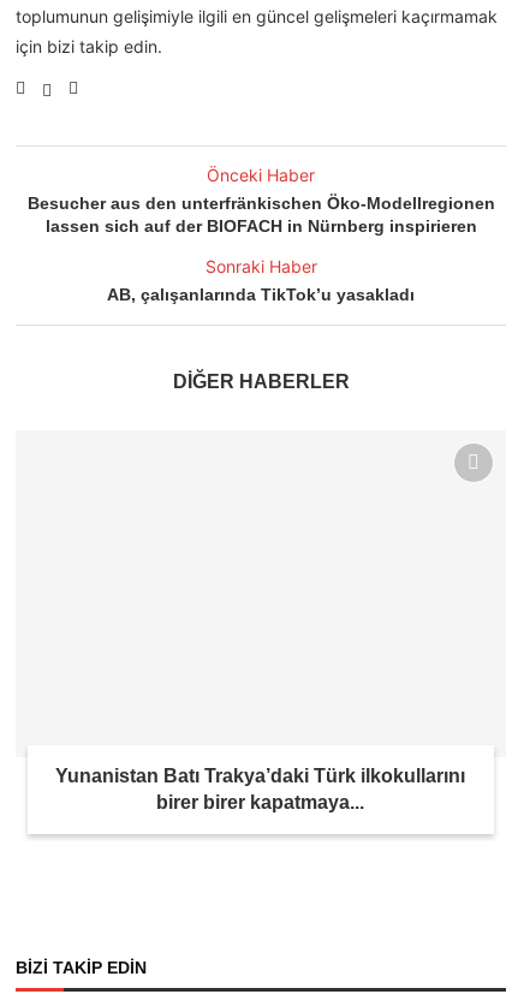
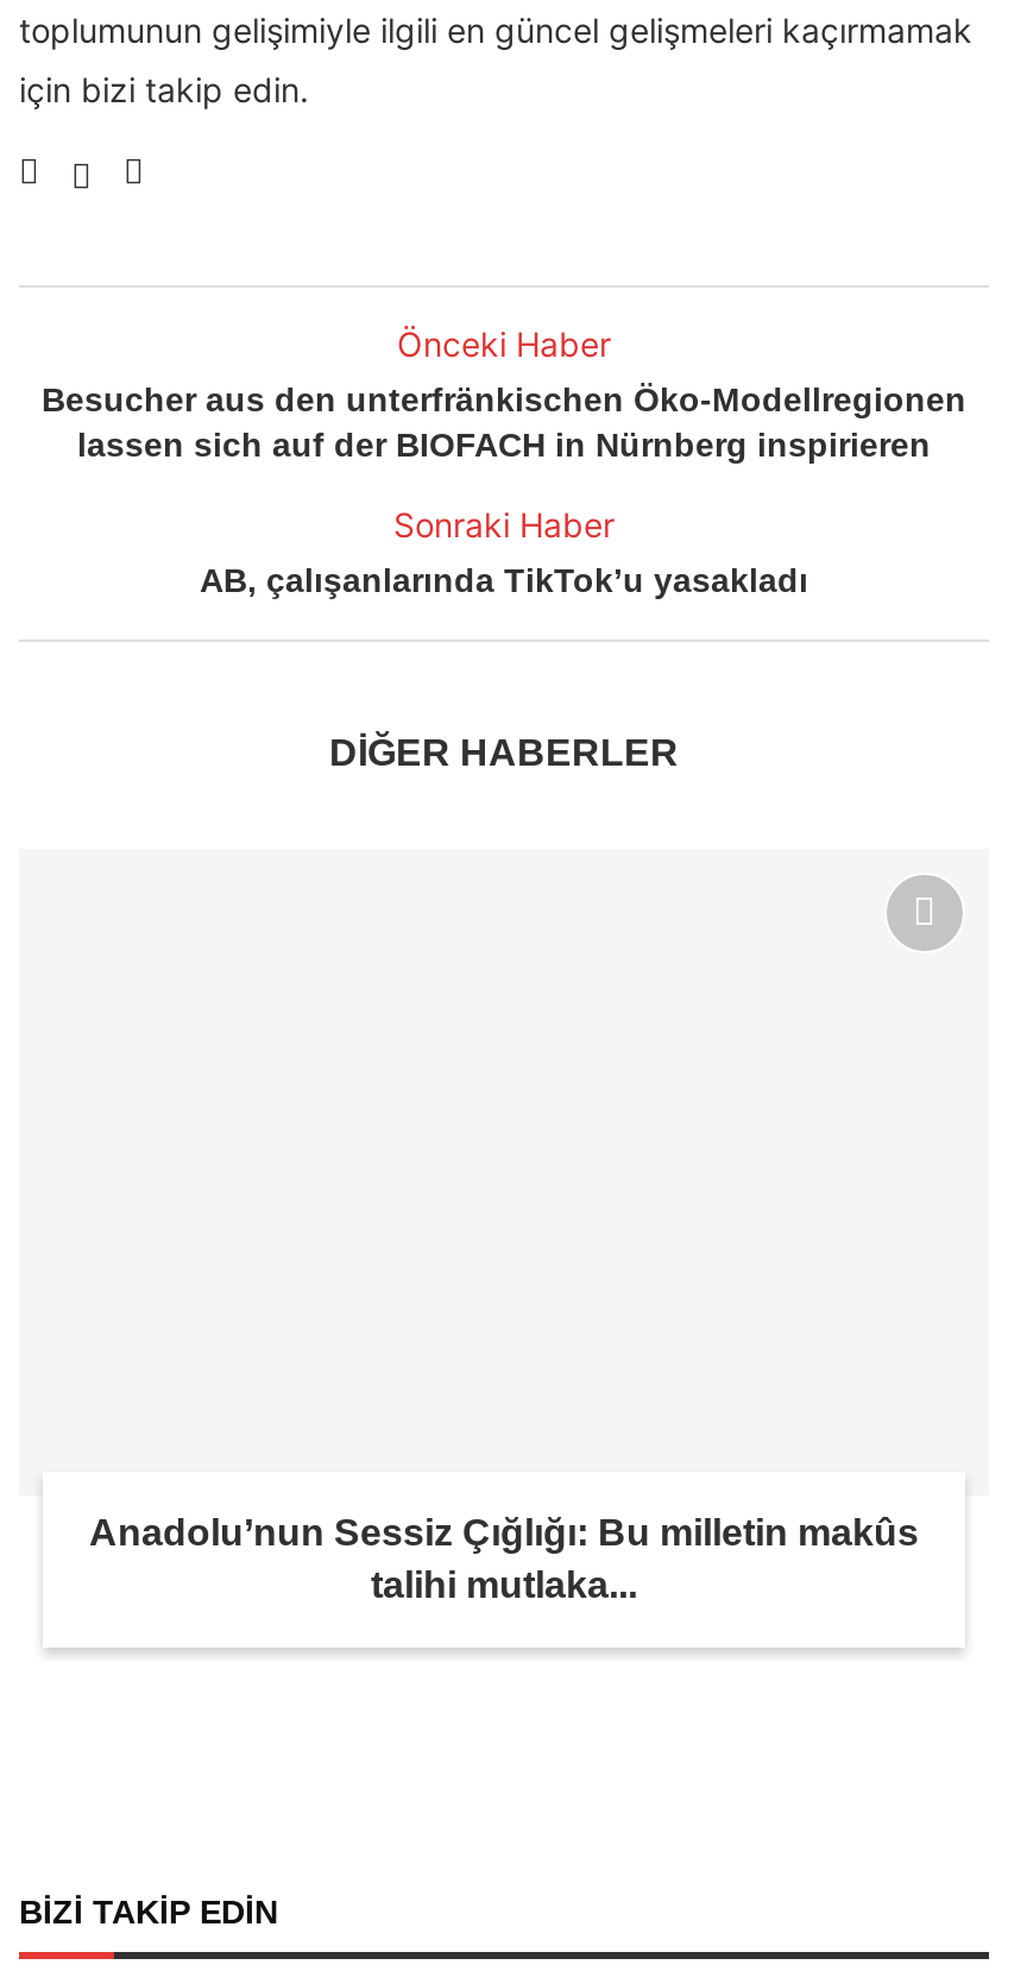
- Yunanistan Batı Trakya’daki Türk ilkokullarını
- birer birer kapatmaya...
+ Anadolu’nun Sessiz Çığlığı: Bu milletin makûs
+ talihi mutlaka...
